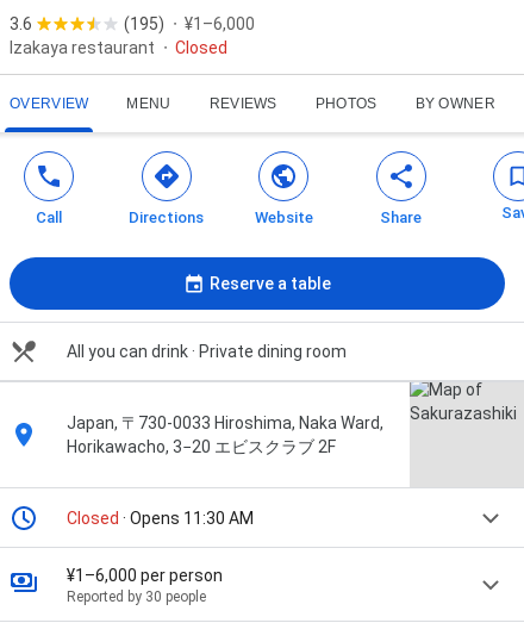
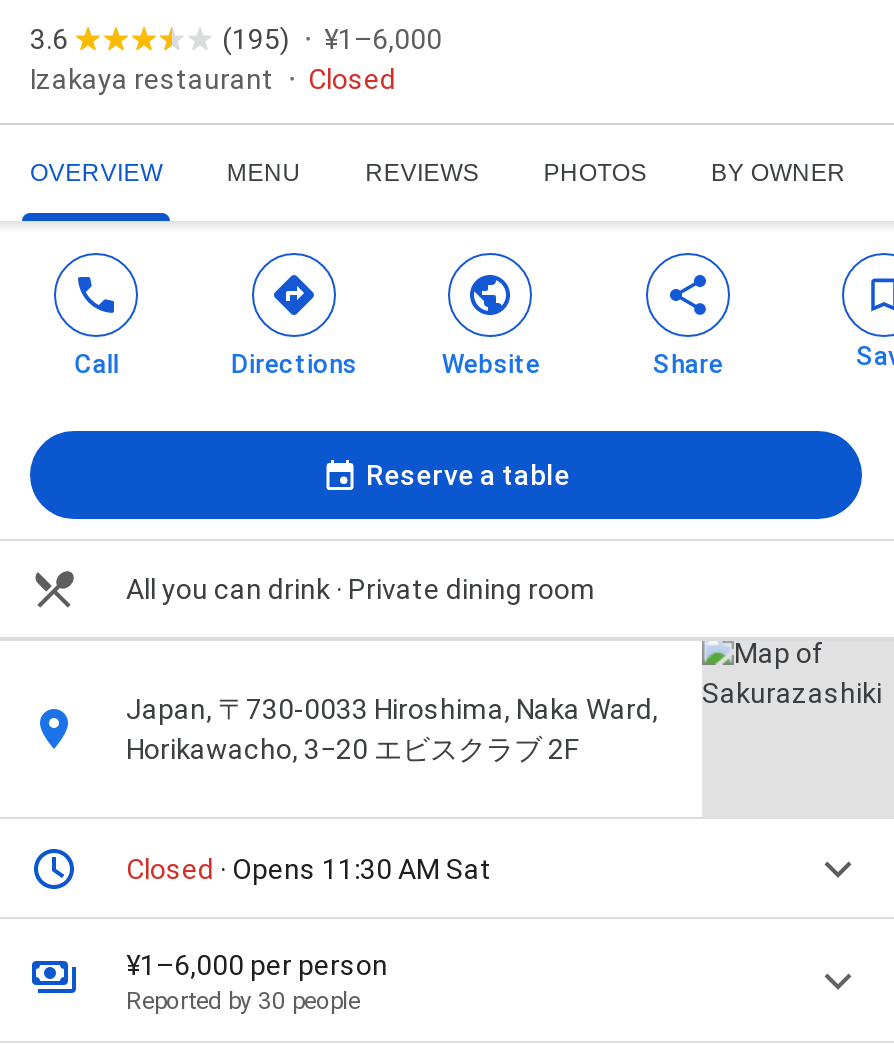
- Closed · Opens 11:30 AM
+ Closed · Opens 11:30 AM Sat
